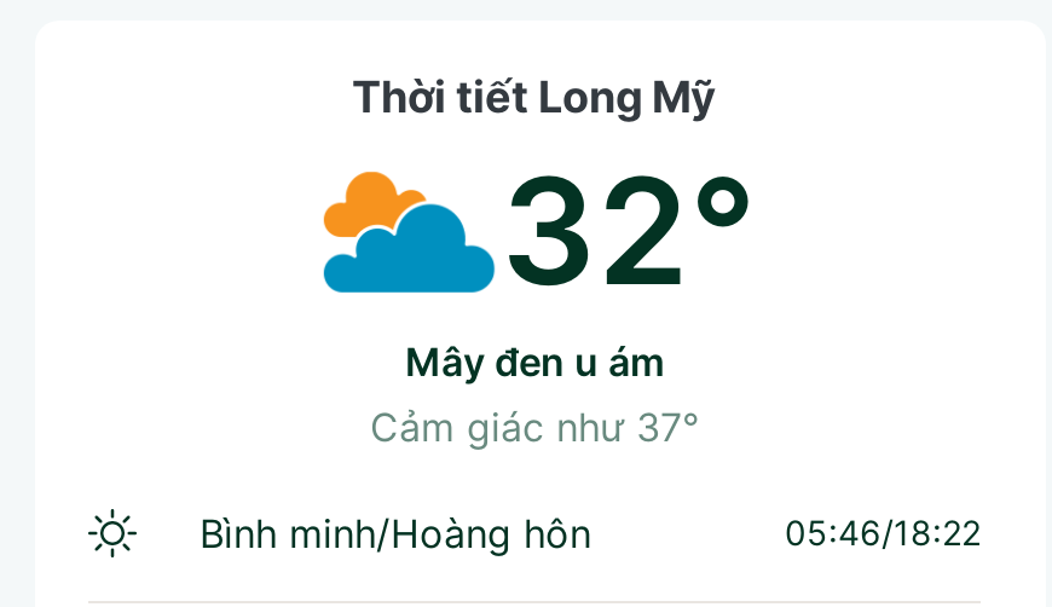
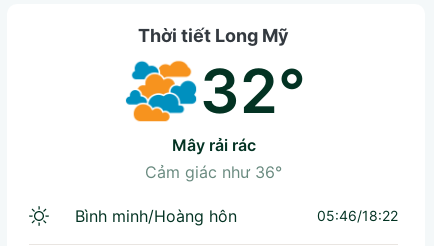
- [image]
- mây đen u ám
- Cảm giác như 37°
+ [image]
+ mây rải rác
+ Cảm giác như 36°
